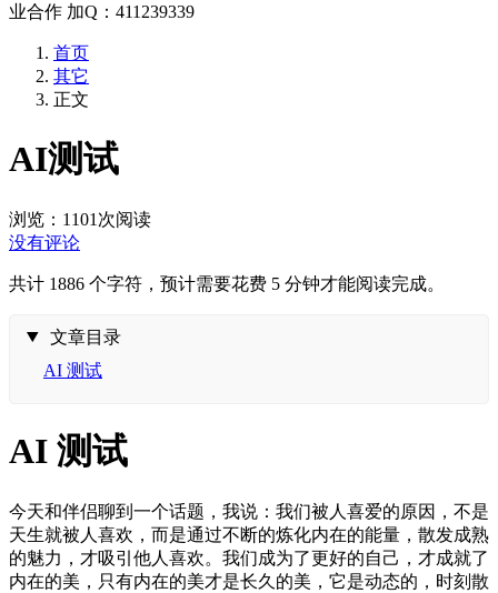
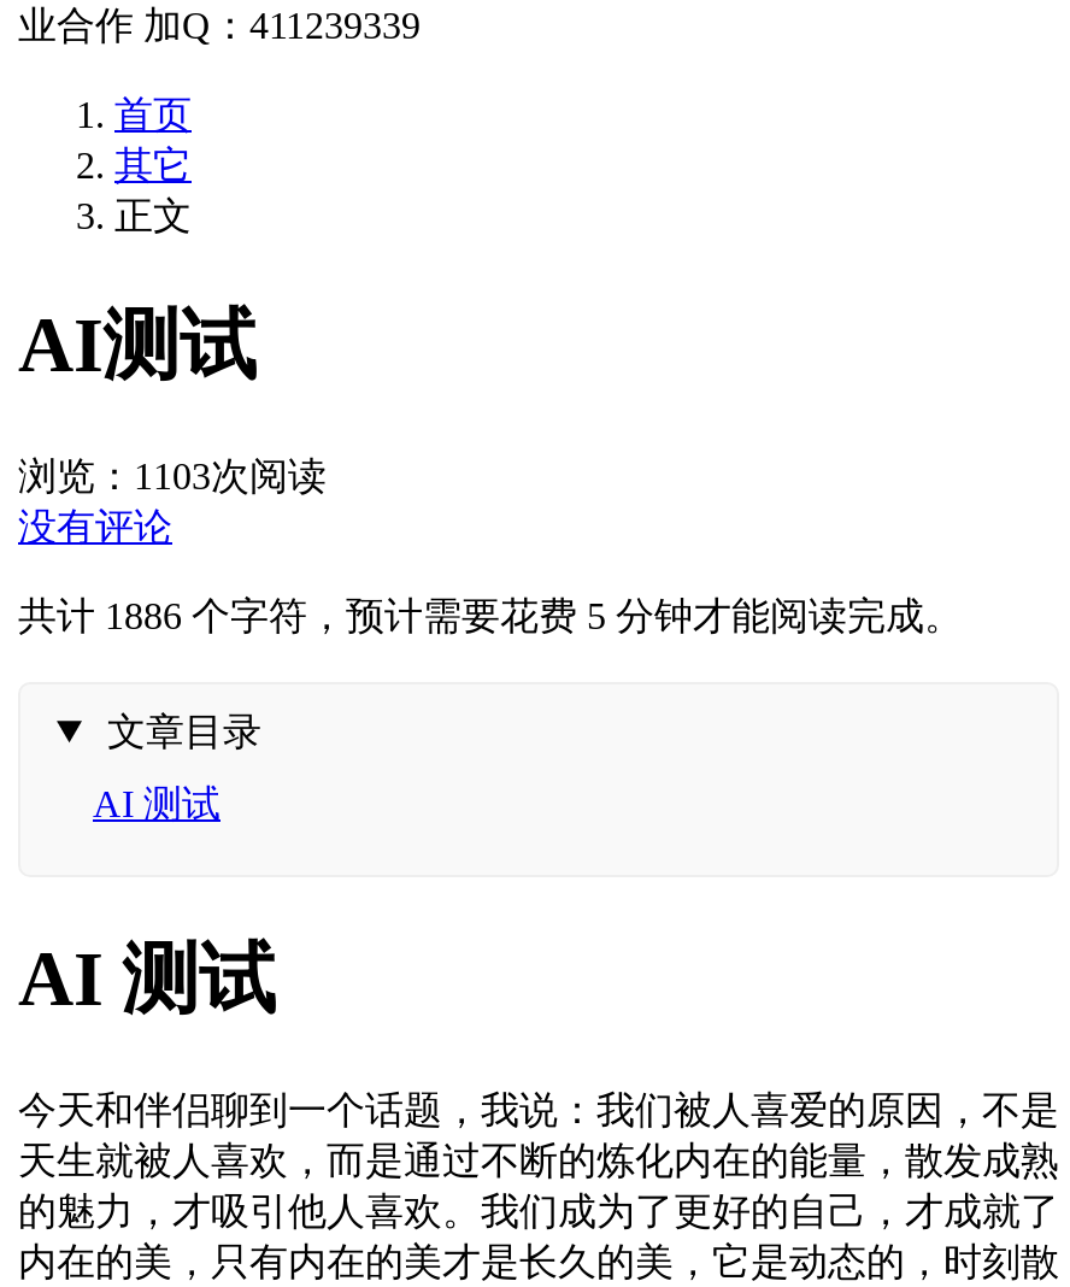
- 浏览：1101次阅读
+ 浏览：1103次阅读
